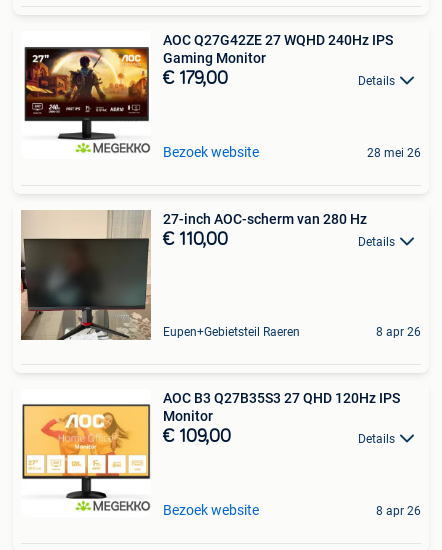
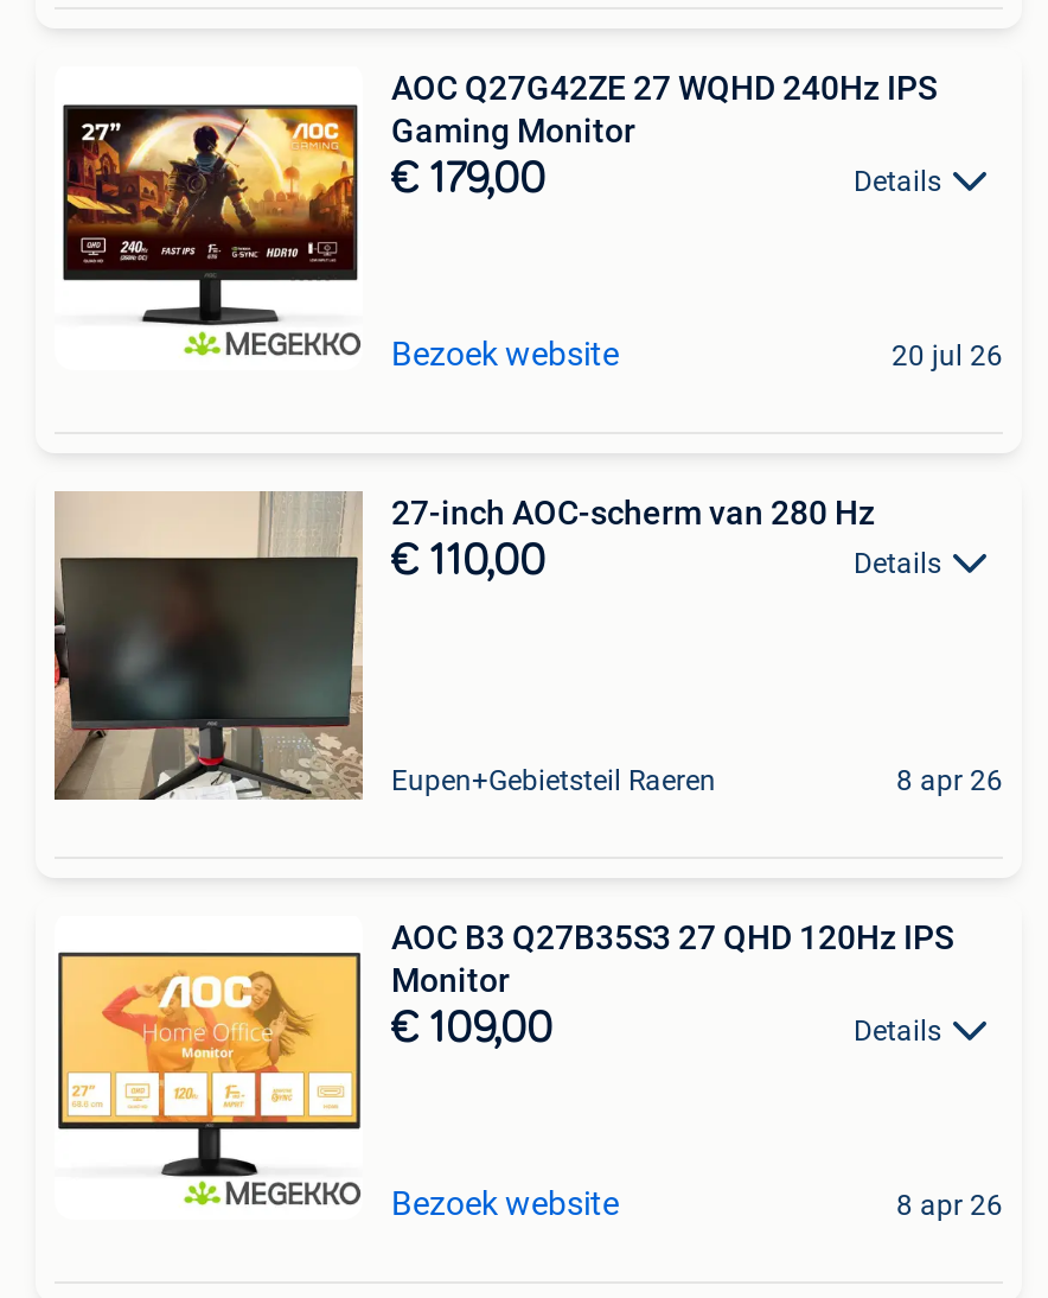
- 28 mei 26
+ 20 jul 26
